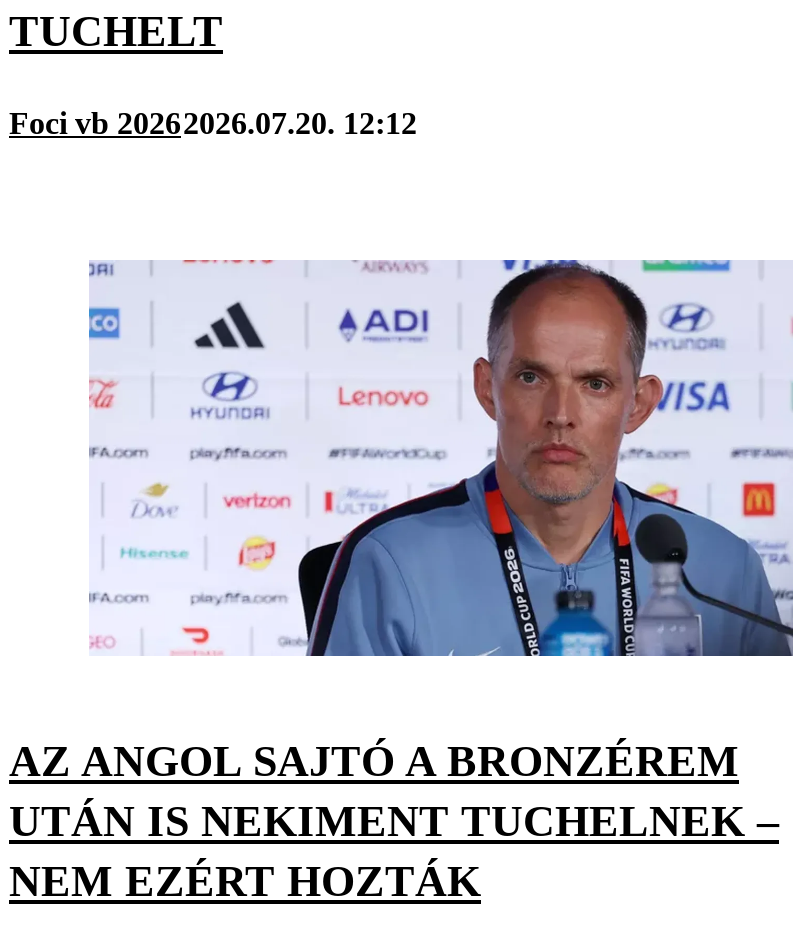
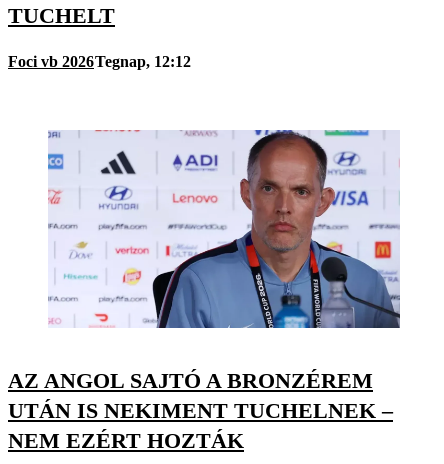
- Foci vb 20262026.07.20. 12:12
+ Foci vb 2026Tegnap, 12:12
